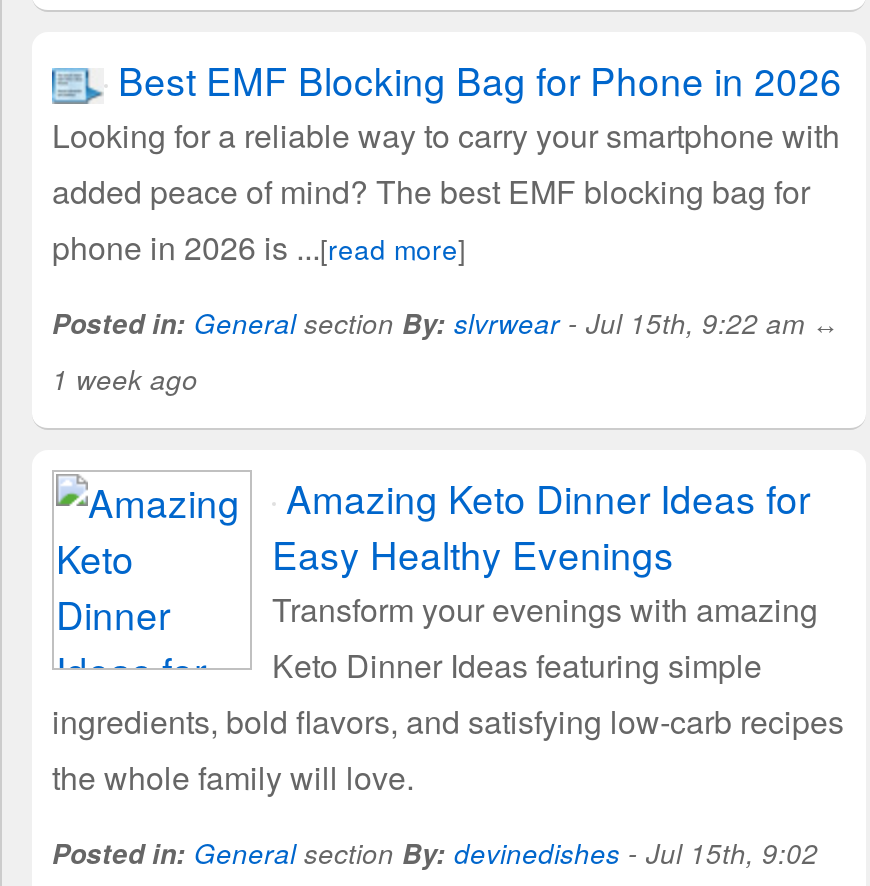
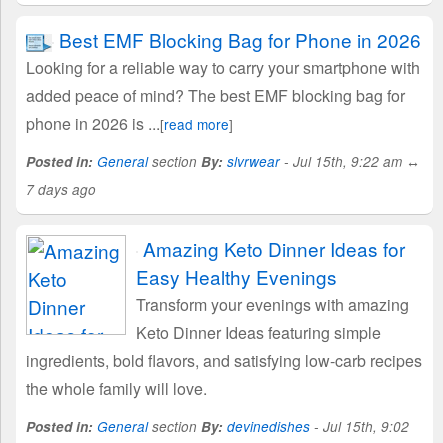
- 1 week ago
+ 7 days ago
